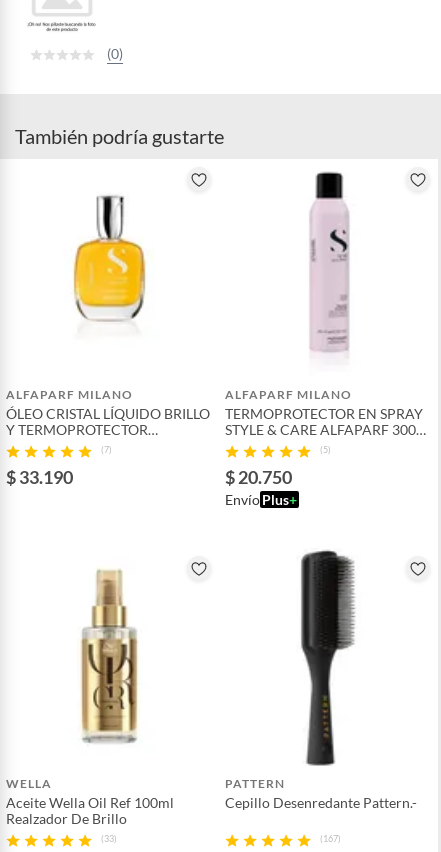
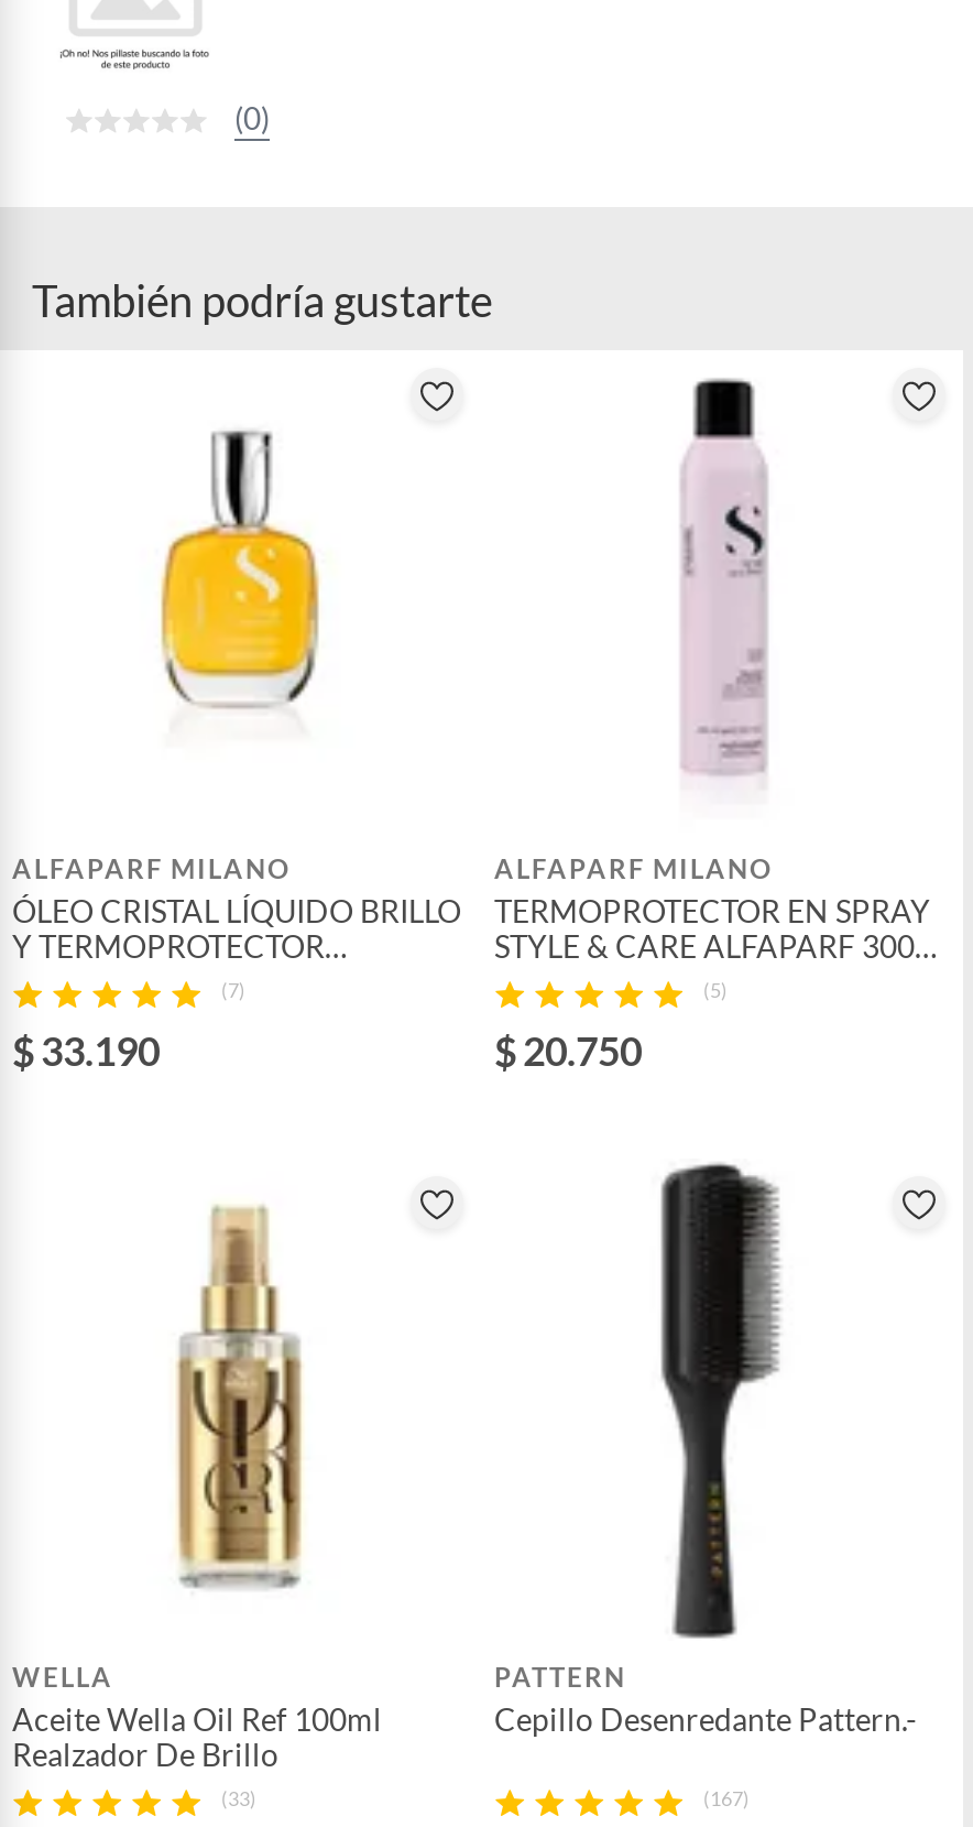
- Envío Plus+
